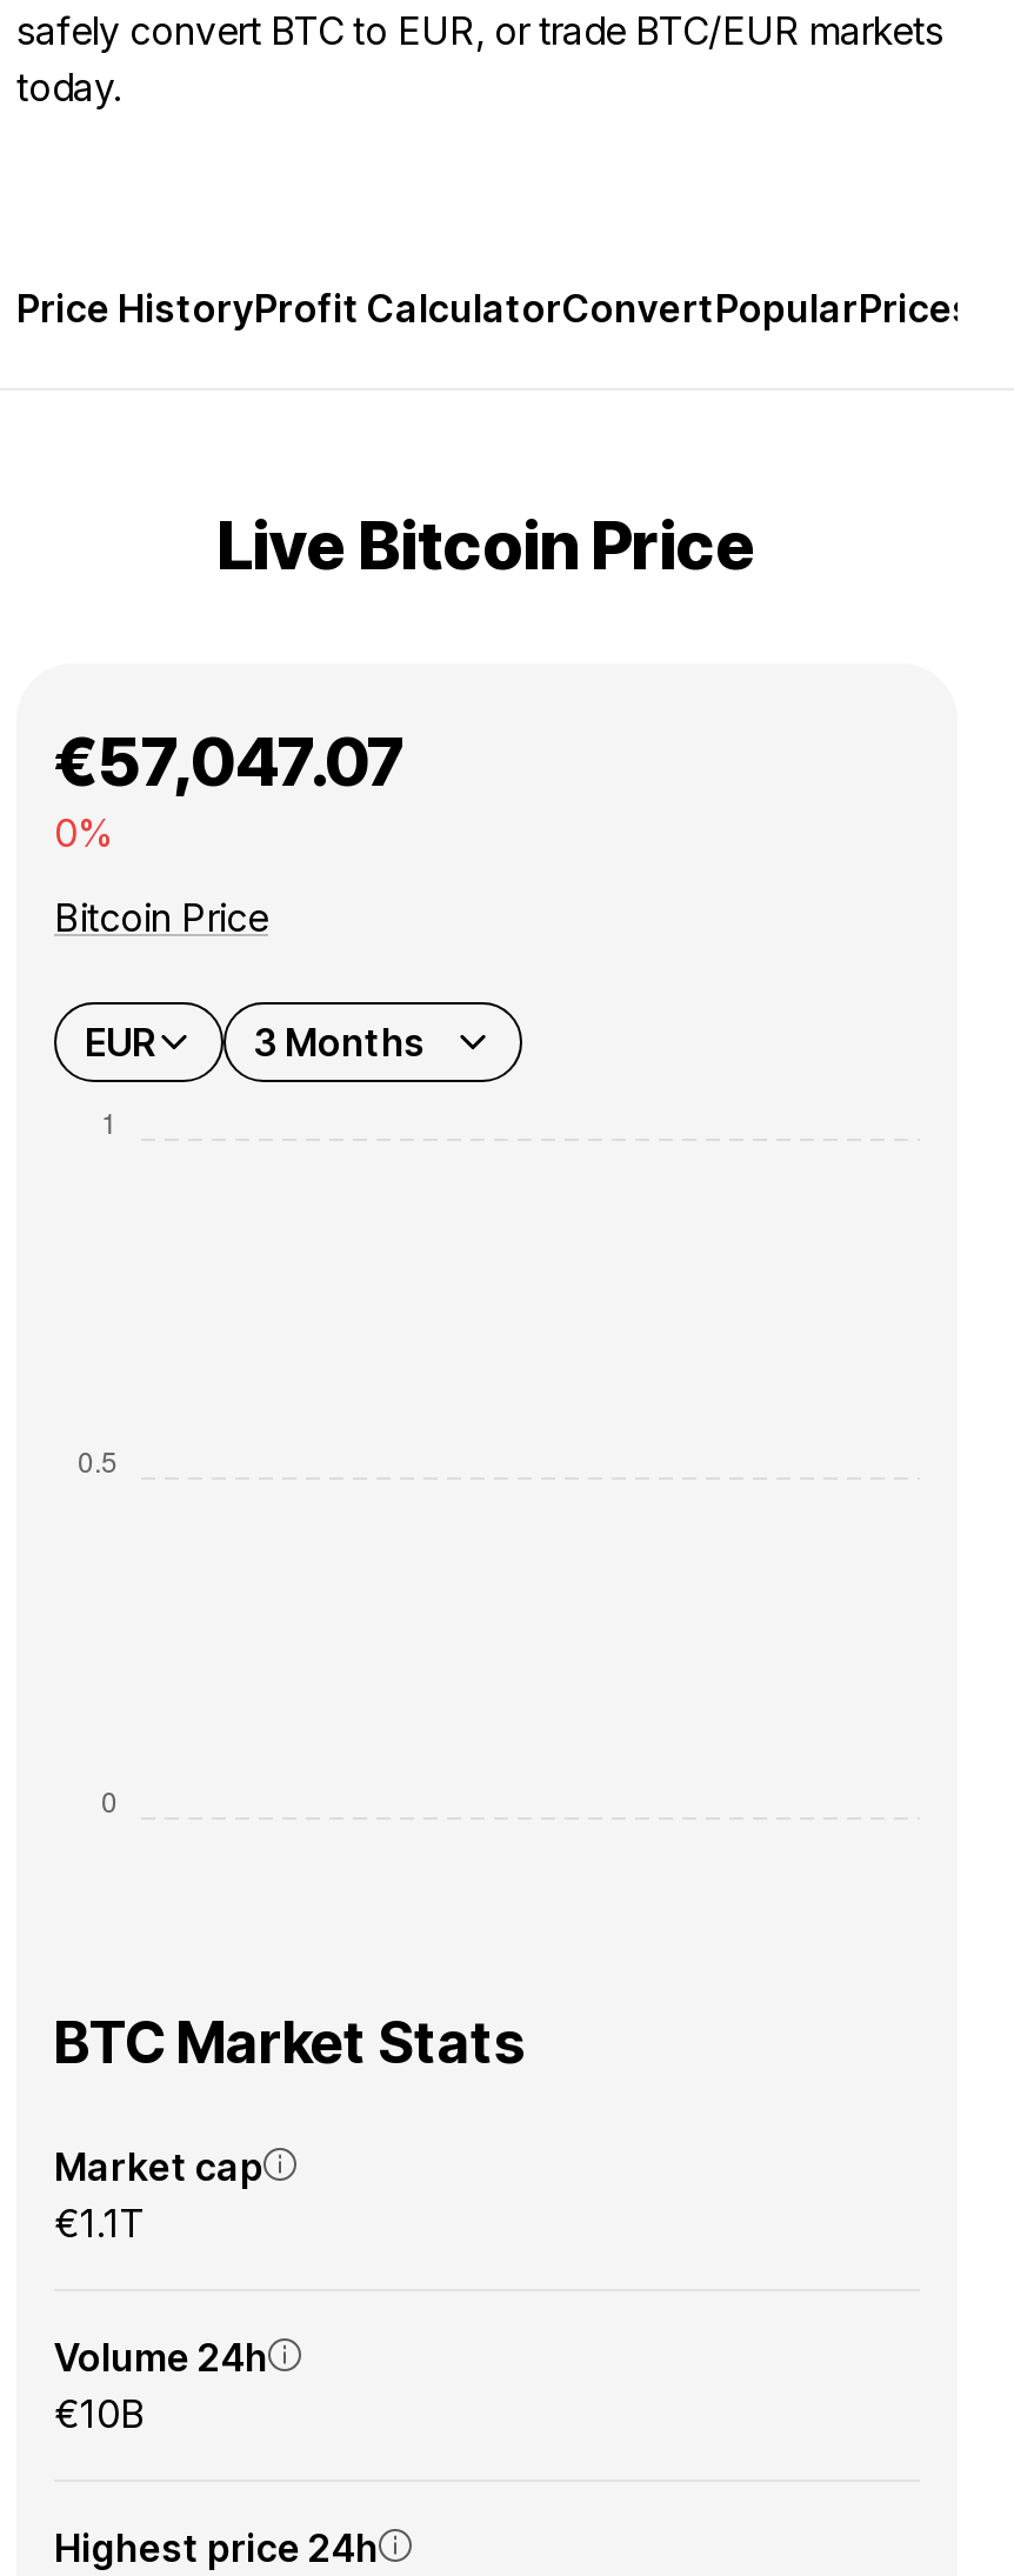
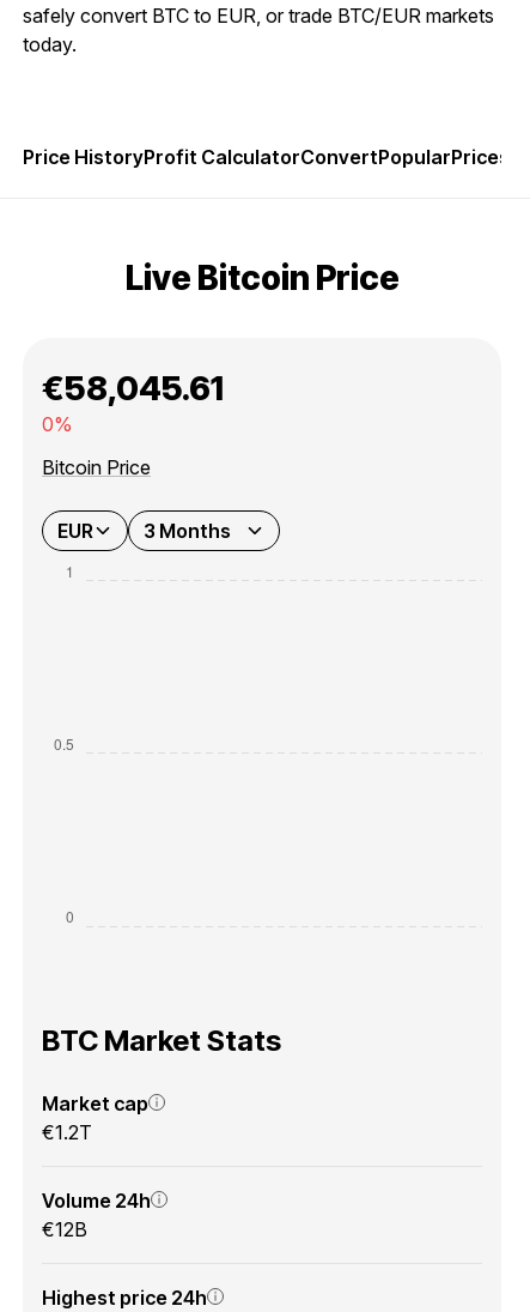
- €57,047.07
+ €58,045.61

- €1.1T
+ €1.2T

- €10B
+ €12B
